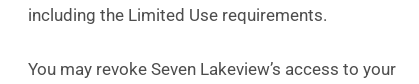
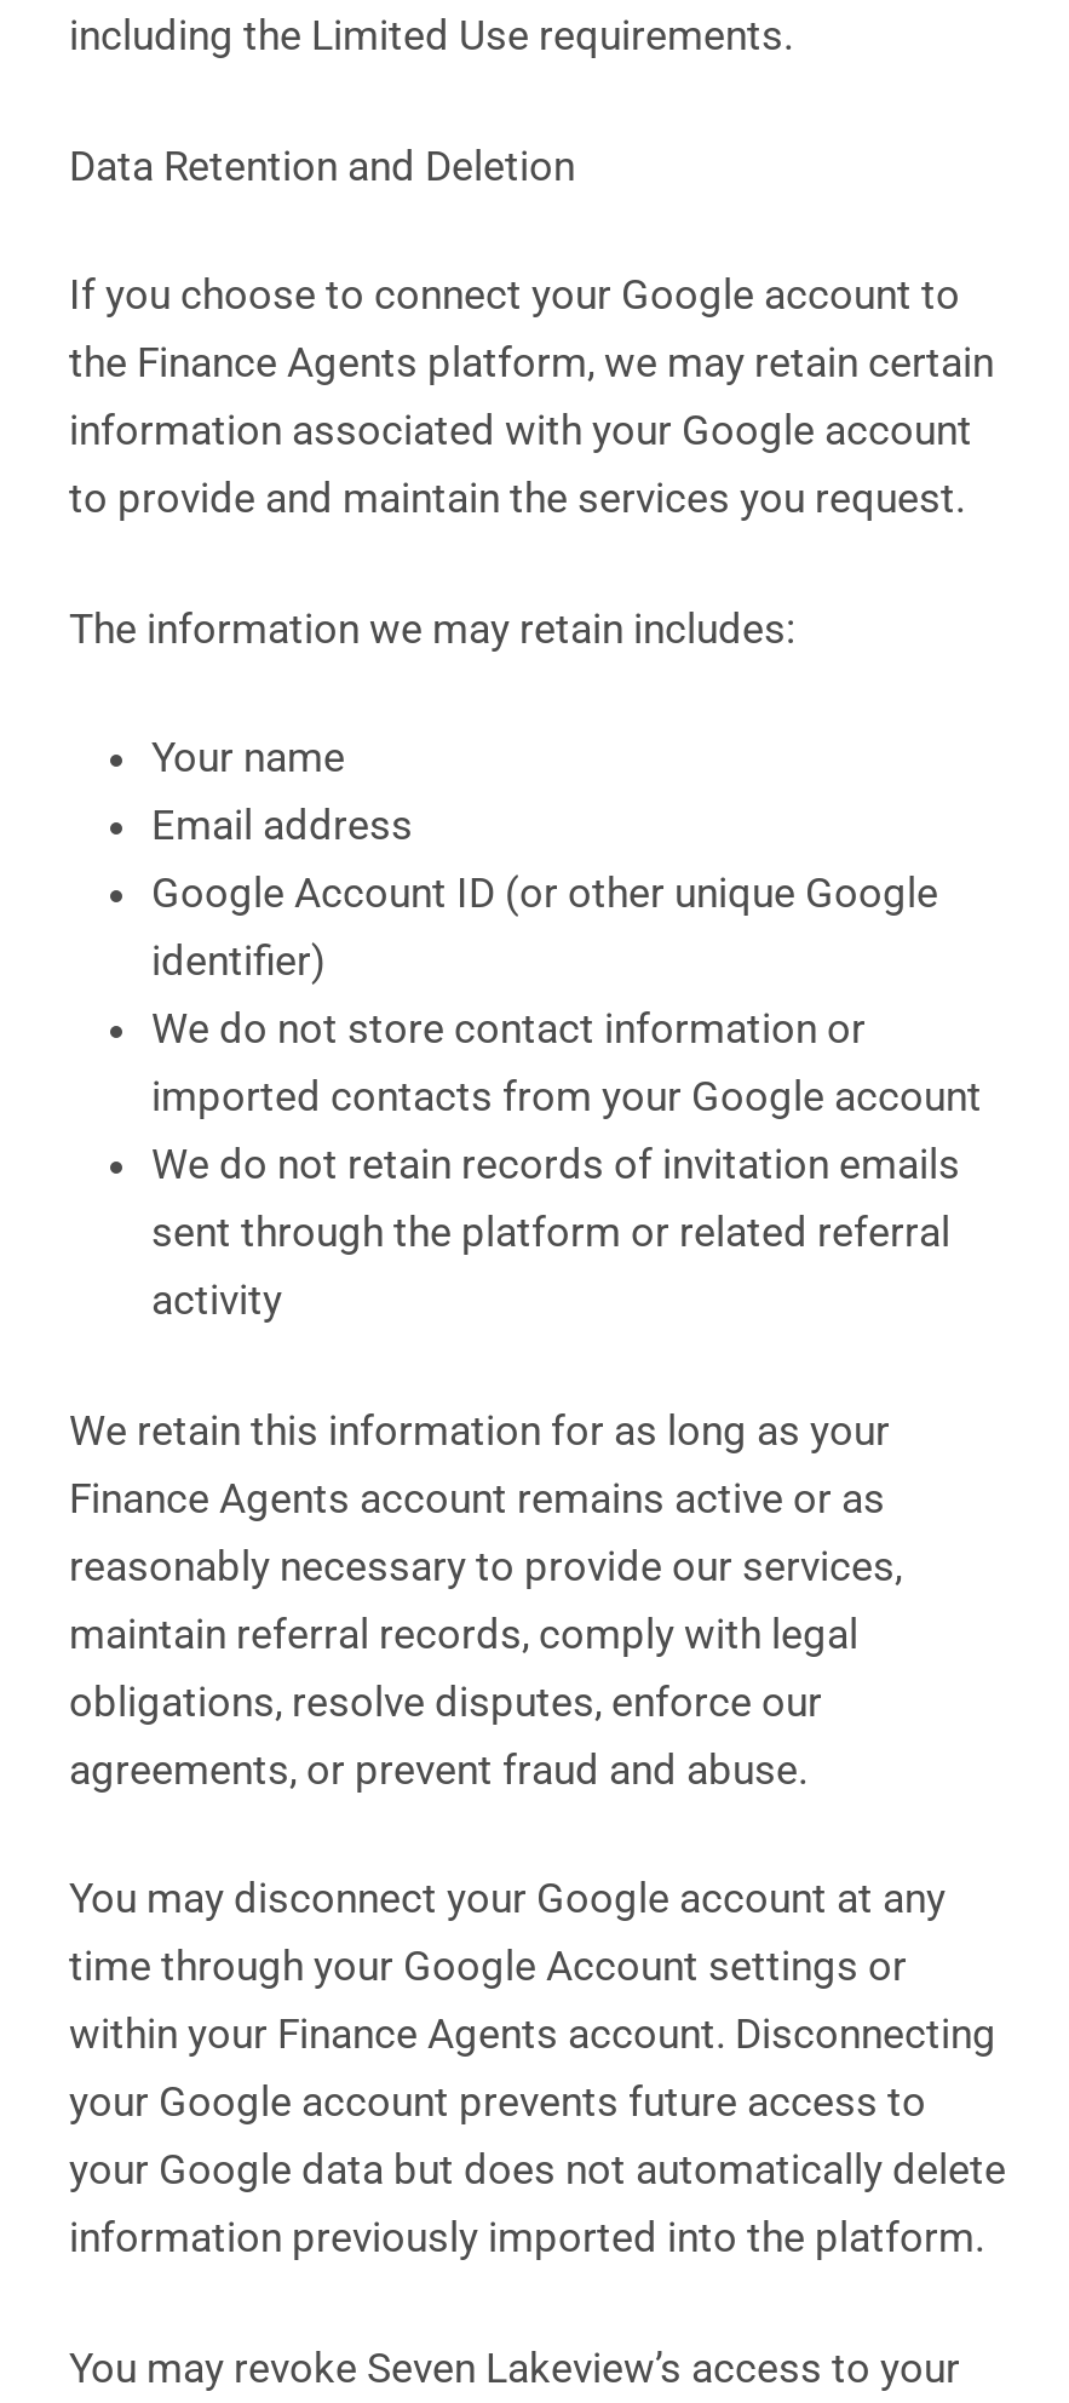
+ Data Retention and Deletion
+ If you choose to connect your Google account to
+ the Finance Agents platform, we may retain certain
+ information associated with your Google account
+ to provide and maintain the services you request.
+ The information we may retain includes:
+ Your name
+ Email address
+ Google Account ID (or other unique Google
+ identifier)
+ We do not store contact information or
+ imported contacts from your Google account
+ We do not retain records of invitation emails
+ sent through the platform or related referral
+ activity
+ We retain this information for as long as your
+ Finance Agents account remains active or as
+ reasonably necessary to provide our services,
+ maintain referral records, comply with legal
+ obligations, resolve disputes, enforce our
+ agreements, or prevent fraud and abuse.
+ You may disconnect your Google account at any
+ time through your Google Account settings or
+ within your Finance Agents account. Disconnecting
+ your Google account prevents future access to
+ your Google data but does not automatically delete
+ information previously imported into the platform.
